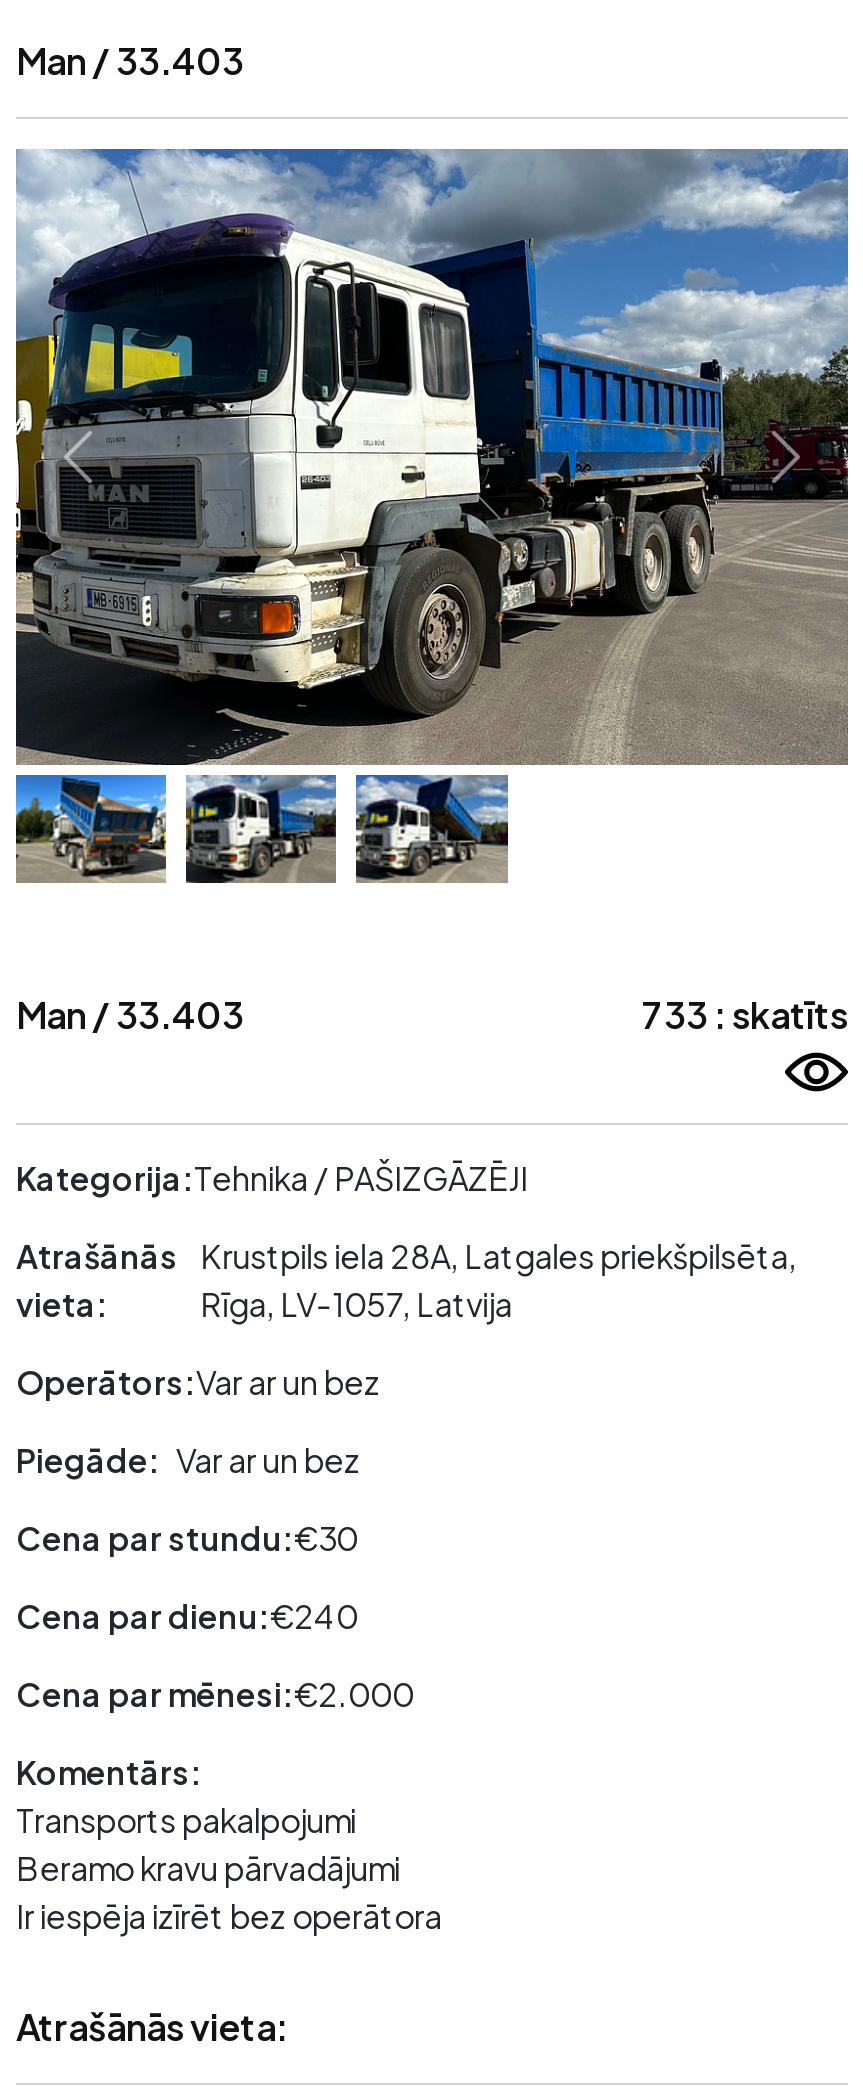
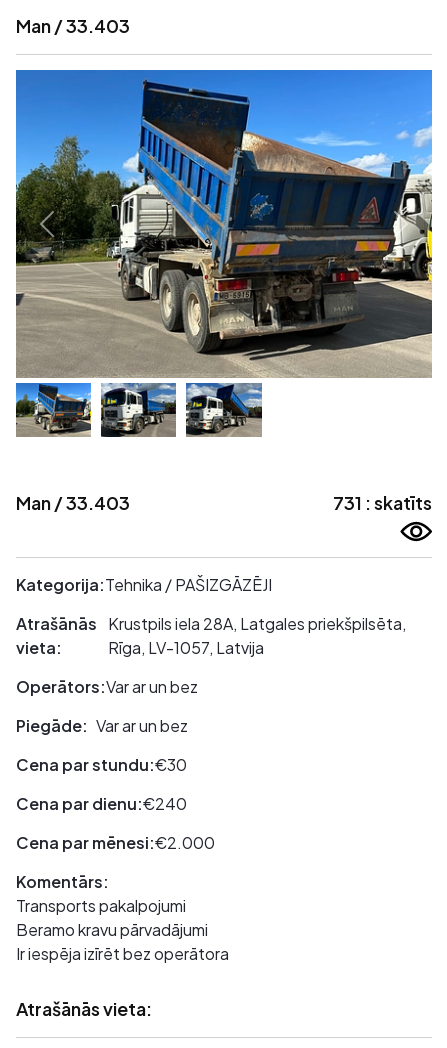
- [image]
+ [image]

- 733 : skatīts
+ 731 : skatīts
